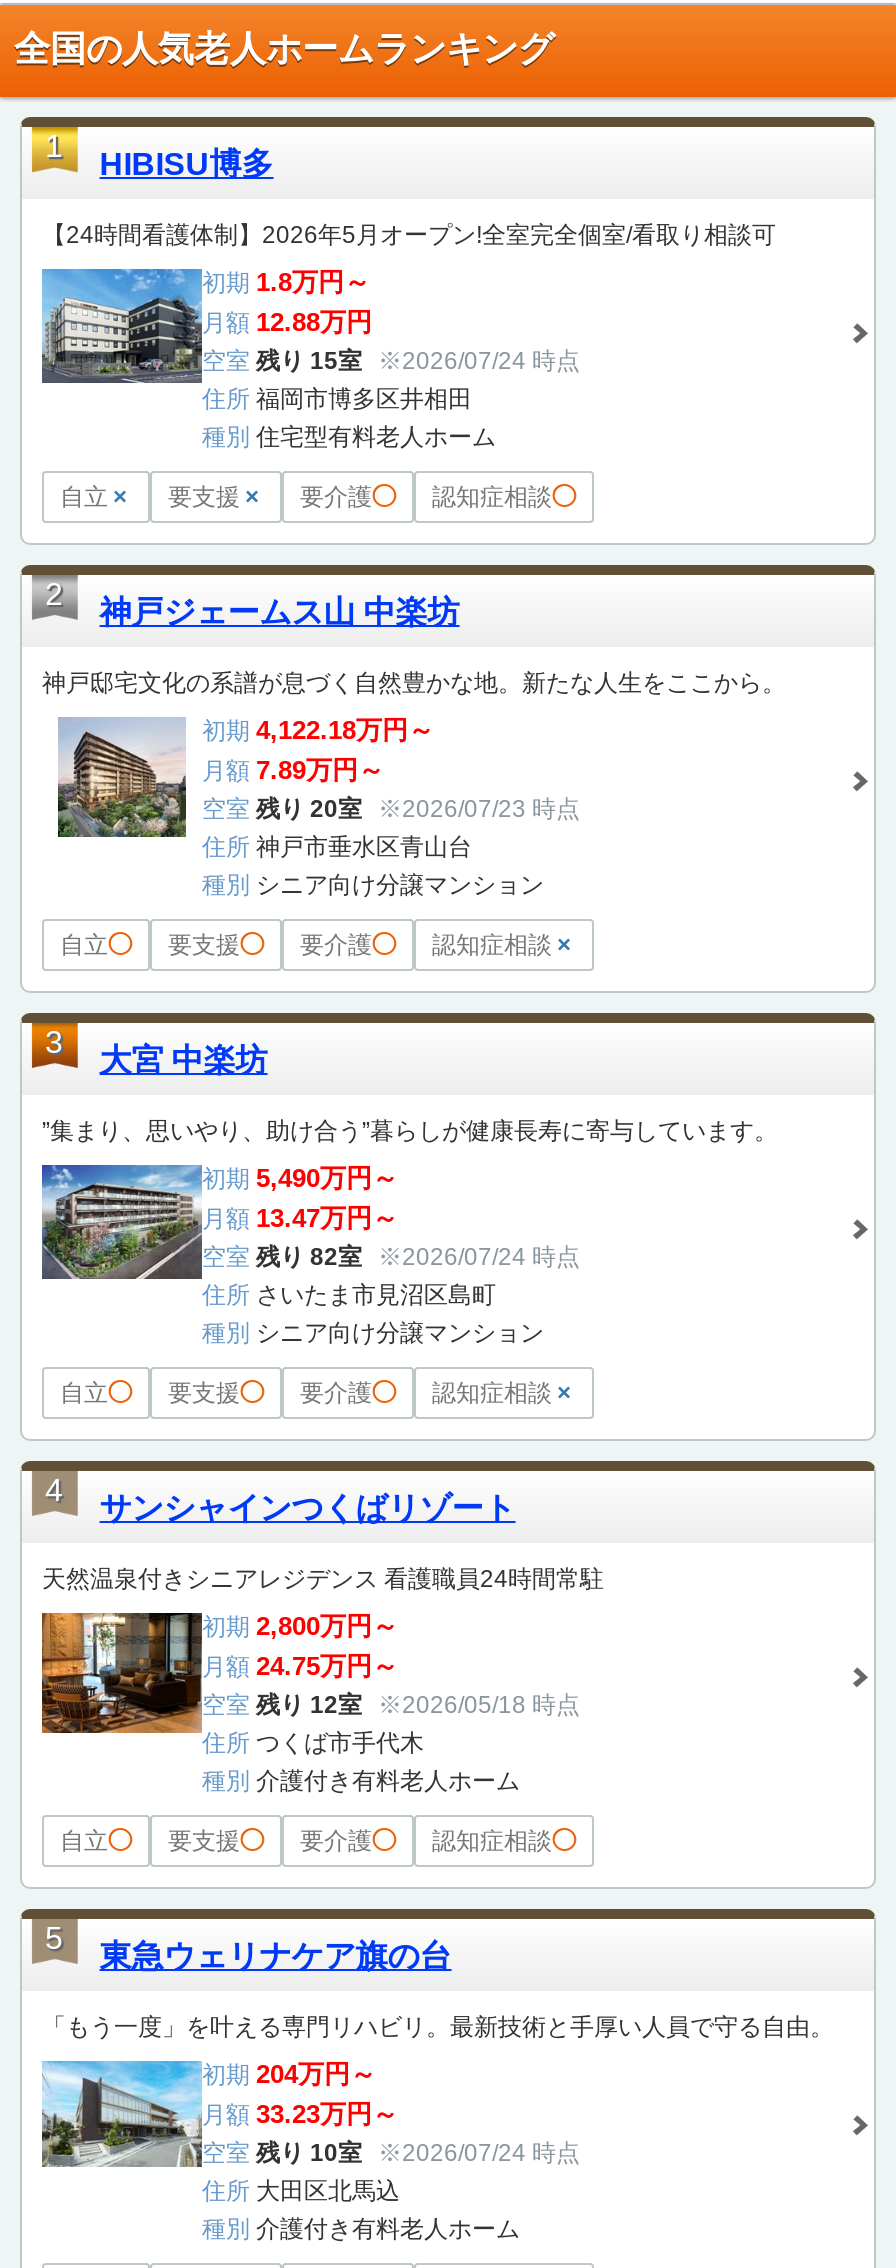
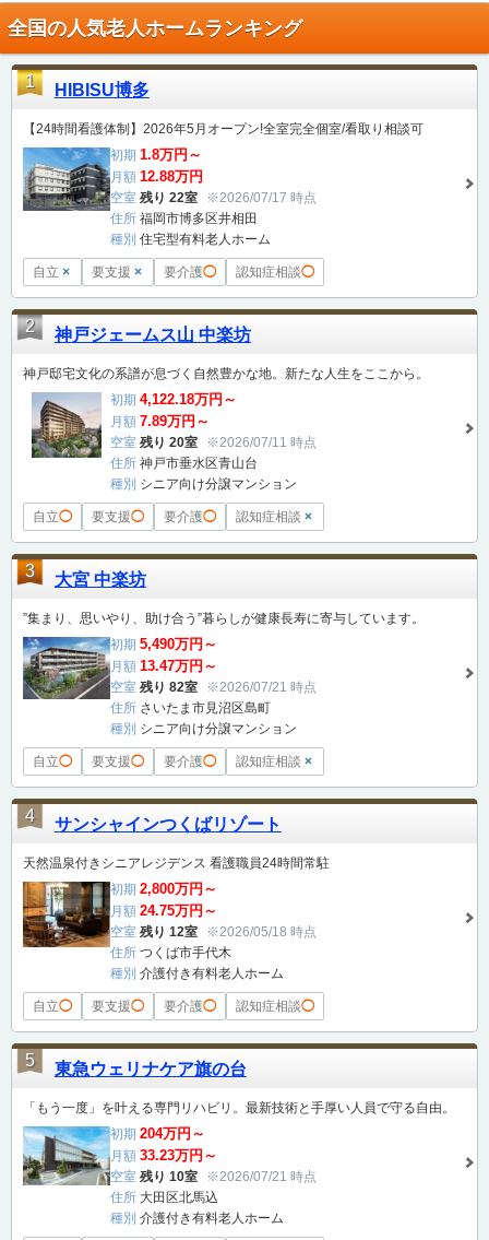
- 空室 残り 15室 ※2026/07/24 時点
+ 空室 残り 22室 ※2026/07/17 時点

- 空室 残り 20室 ※2026/07/23 時点
+ 空室 残り 20室 ※2026/07/11 時点

- 空室 残り 82室 ※2026/07/24 時点
+ 空室 残り 82室 ※2026/07/21 時点

- 空室 残り 10室 ※2026/07/24 時点
+ 空室 残り 10室 ※2026/07/21 時点
